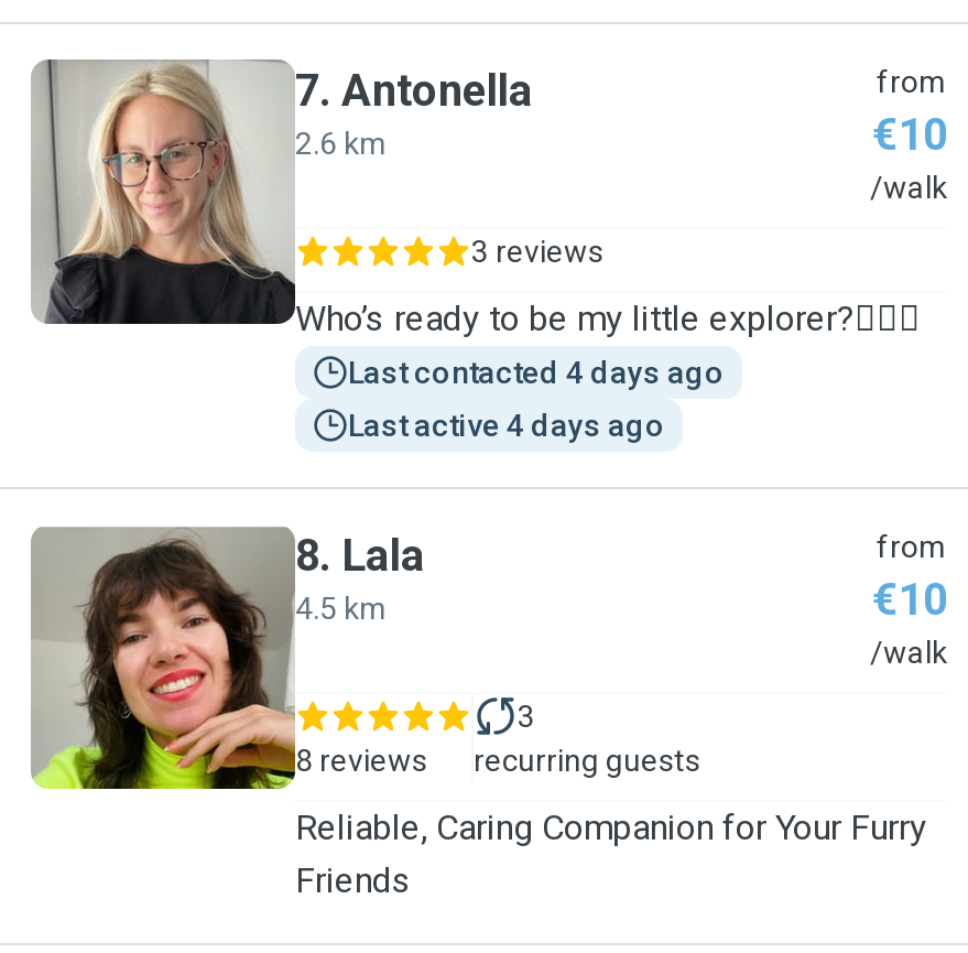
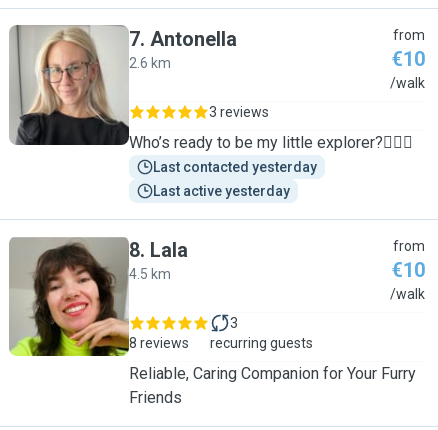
- Last contacted 4 days ago
+ Last contacted yesterday

- Last active 4 days ago
+ Last active yesterday
